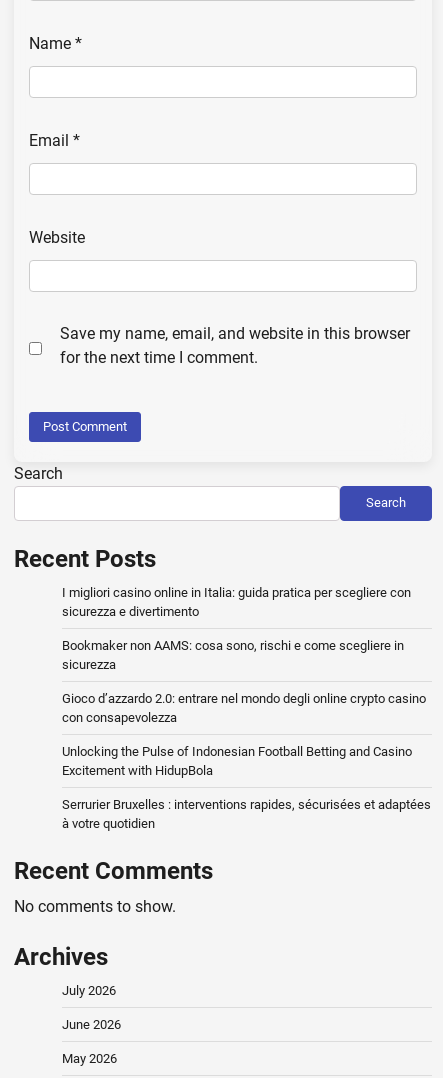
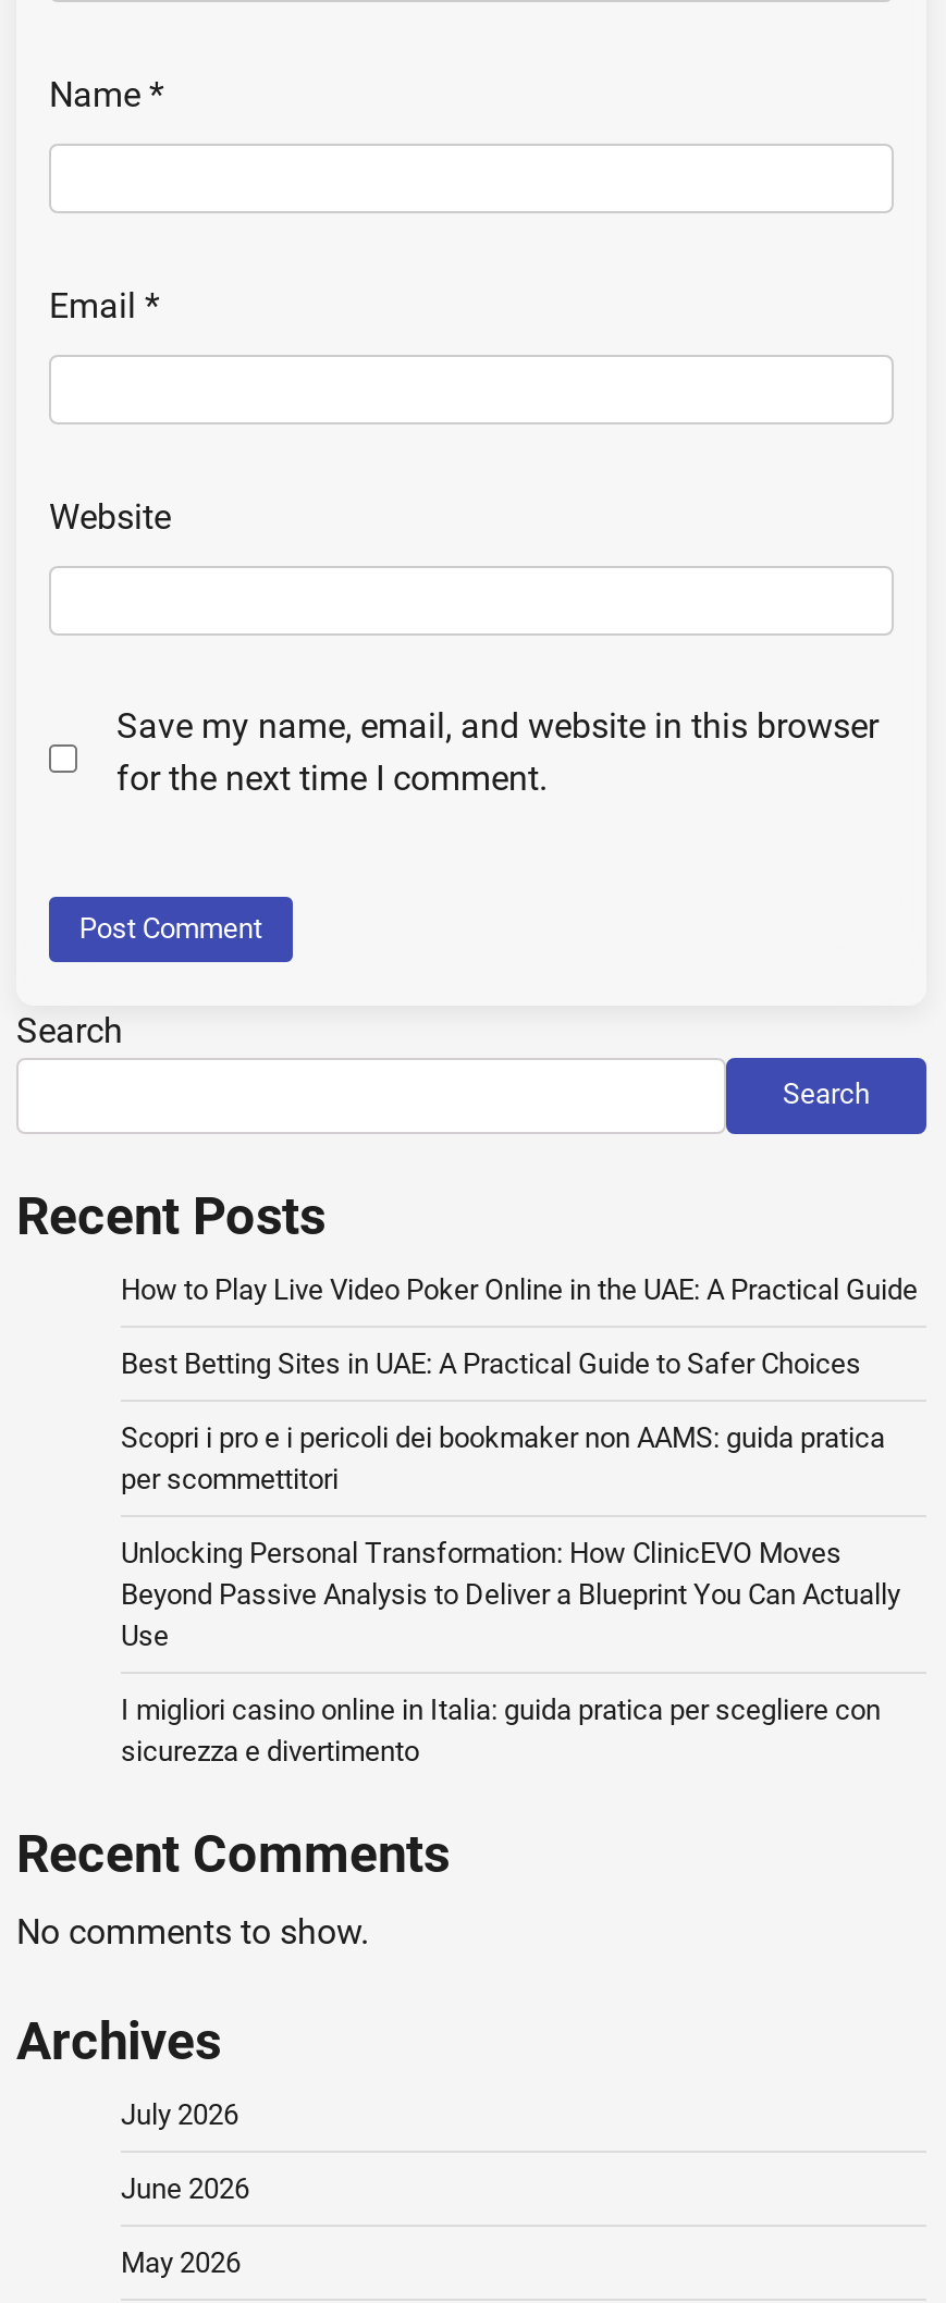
+ How to Play Live Video Poker Online in the UAE: A Practical Guide
+ Best Betting Sites in UAE: A Practical Guide to Safer Choices
+ Scopri i pro e i pericoli dei bookmaker non AAMS: guida pratica
+ per scommettitori
+ Unlocking Personal Transformation: How ClinicEVO Moves
+ Beyond Passive Analysis to Deliver a Blueprint You Can Actually
+ Use

moved down: I migliori casino online in Italia: guida pratica per scegliere con | sicurezza e divertimento

- Bookmaker non AAMS: cosa sono, rischi e come scegliere in
- sicurezza
- Gioco d’azzardo 2.0: entrare nel mondo degli online crypto casino
- con consapevolezza
- Unlocking the Pulse of Indonesian Football Betting and Casino
- Excitement with HidupBola
- Serrurier Bruxelles : interventions rapides, sécurisées et adaptées
- à votre quotidien
